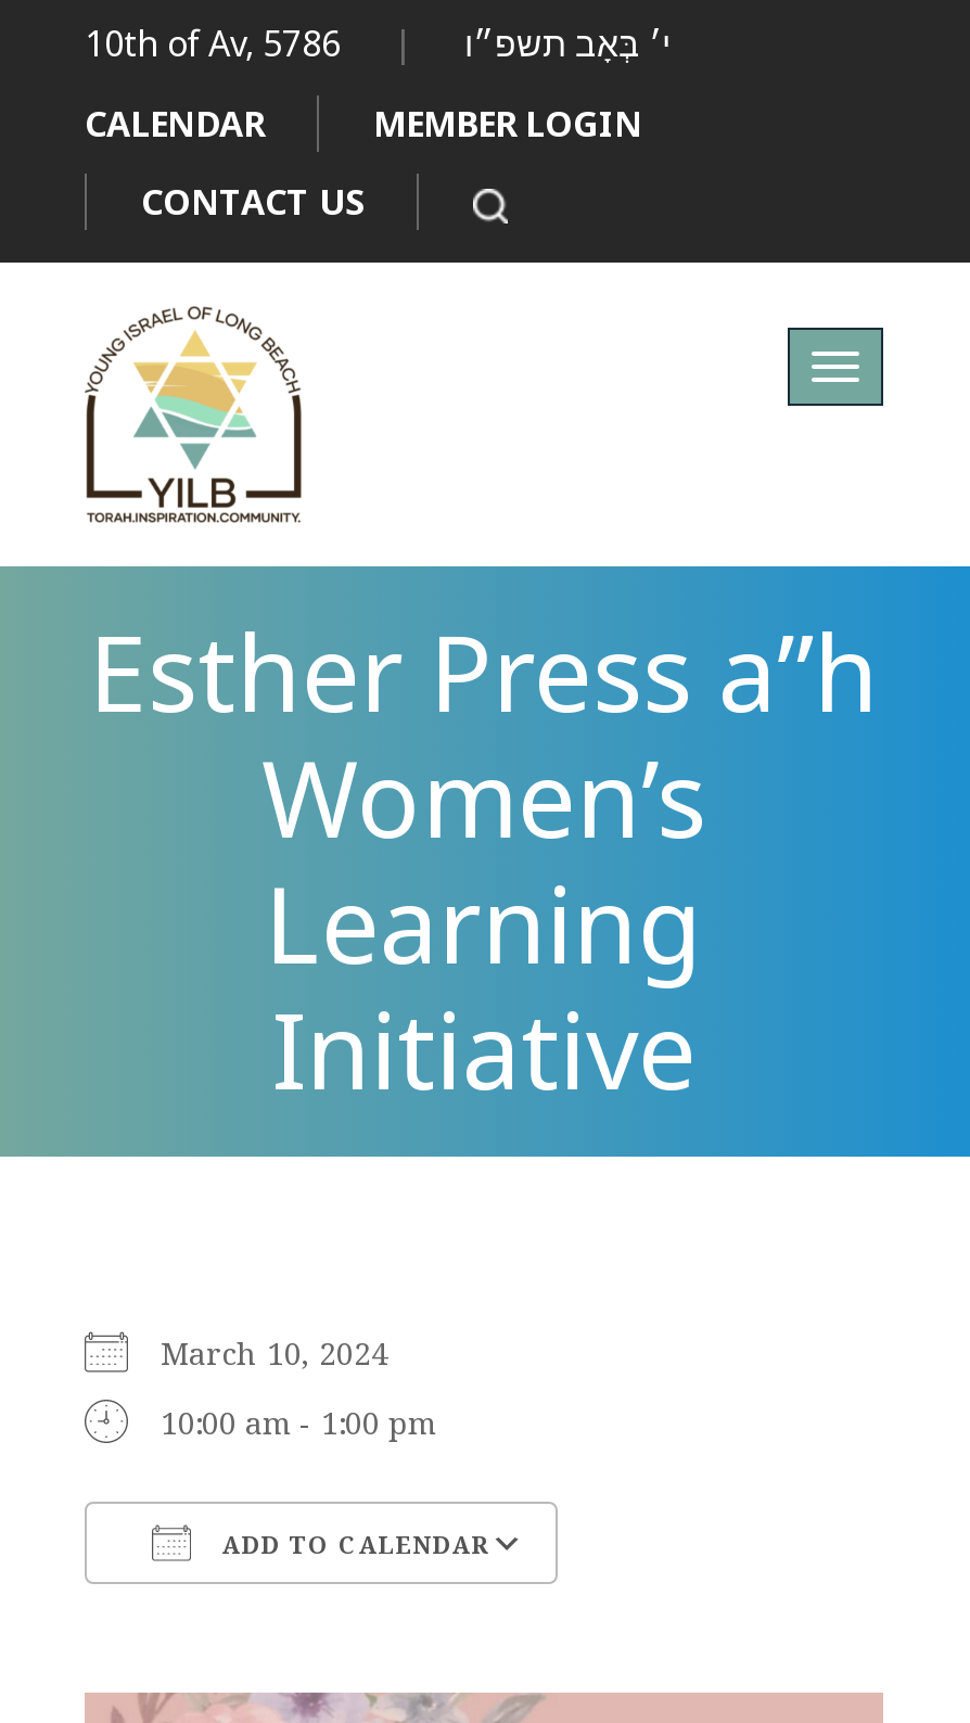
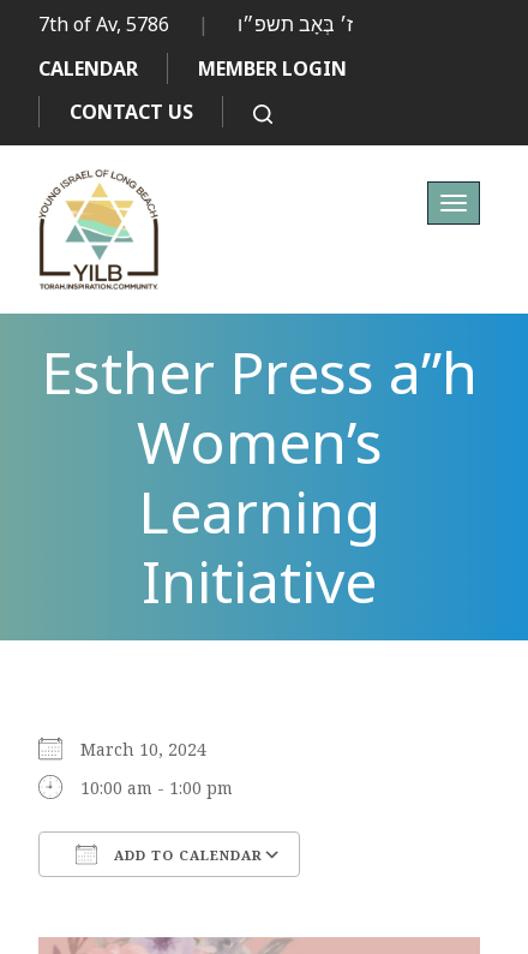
- 10th of Av, 5786
+ 7th of Av, 5786

- י׳ בְּאָב תשפ״ו
+ ז׳ בְּאָב תשפ״ו
